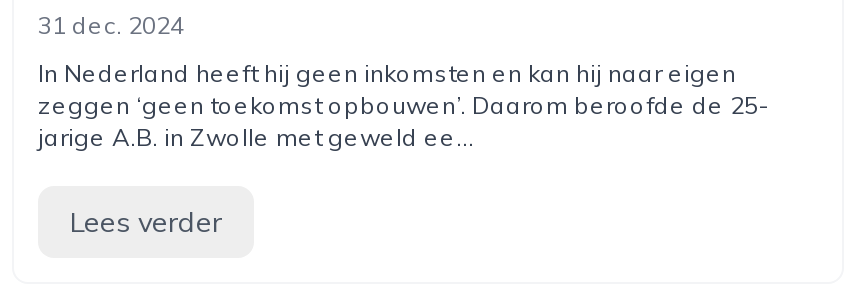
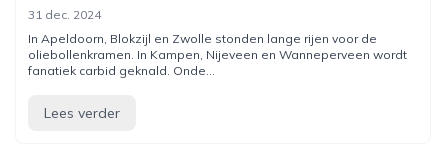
- In Nederland heeft hij geen inkomsten en kan hij naar eigen
- zeggen ‘geen toekomst opbouwen’. Daarom beroofde de 25-
- jarige A.B. in Zwolle met geweld ee...
+ In Apeldoorn, Blokzijl en Zwolle stonden lange rijen voor de
+ oliebollenkramen. In Kampen, Nijeveen en Wanneperveen wordt
+ fanatiek carbid geknald. Onde...
